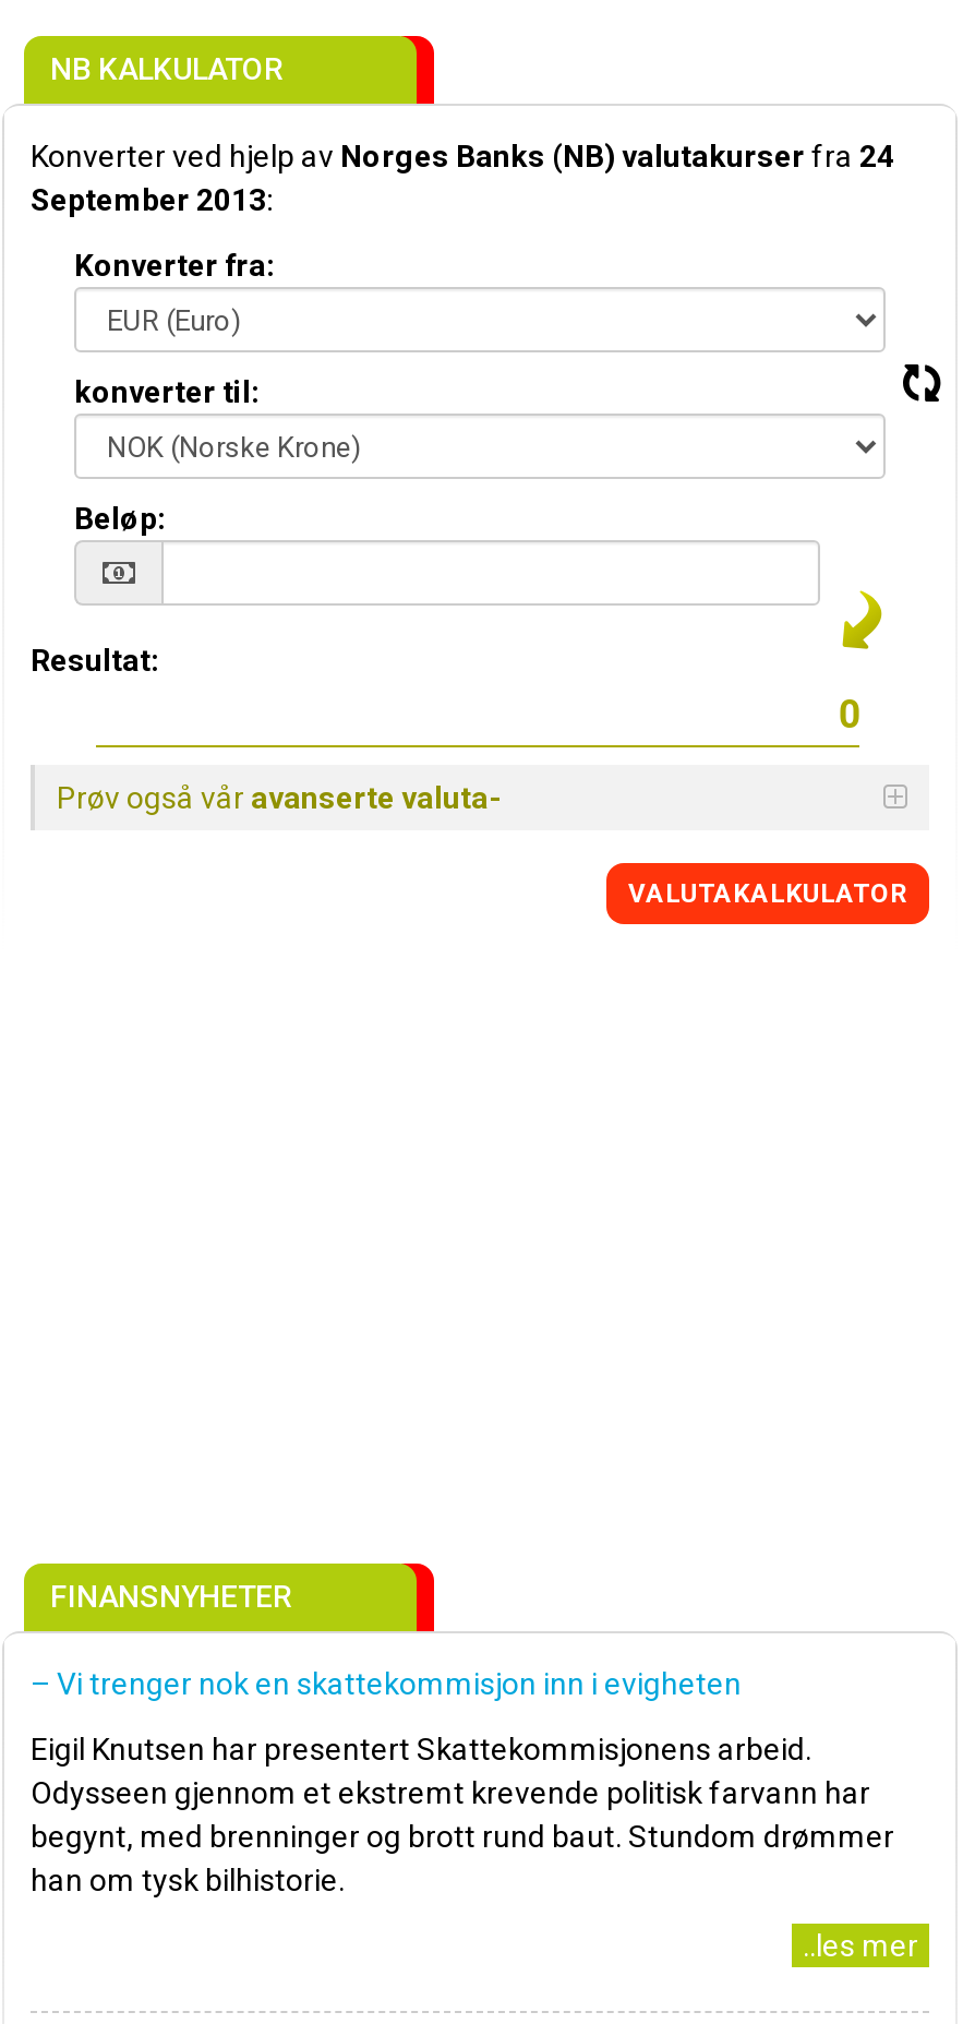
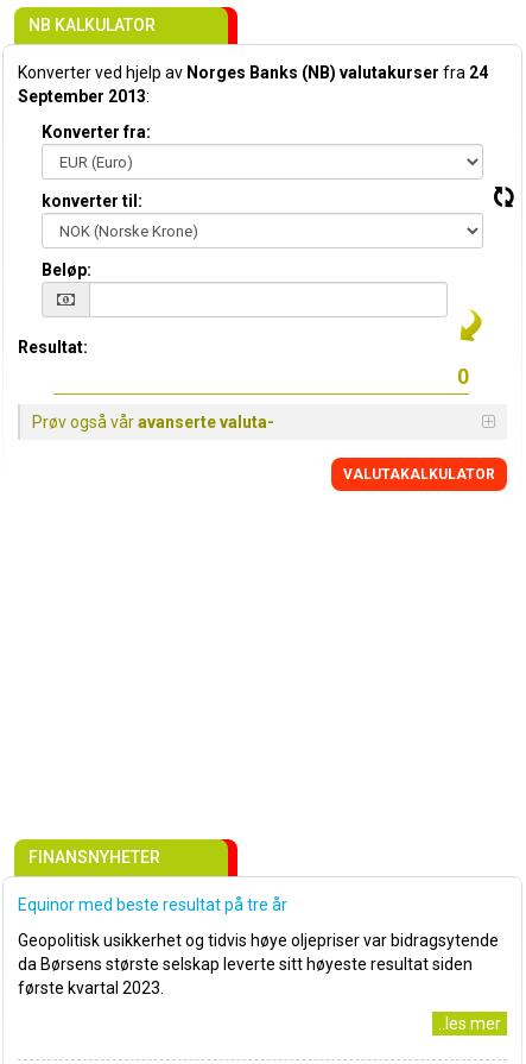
- – Vi trenger nok en skattekommisjon inn i evigheten
+ Equinor med beste resultat på tre år

- Eigil Knutsen har presentert Skattekommisjonens arbeid.
- Odysseen gjennom et ekstremt krevende politisk farvann har
- begynt, med brenninger og brott rund baut. Stundom drømmer
- han om tysk bilhistorie.
+ Geopolitisk usikkerhet og tidvis høye oljepriser var bidragsytende
+ da Børsens største selskap leverte sitt høyeste resultat siden
+ første kvartal 2023.
